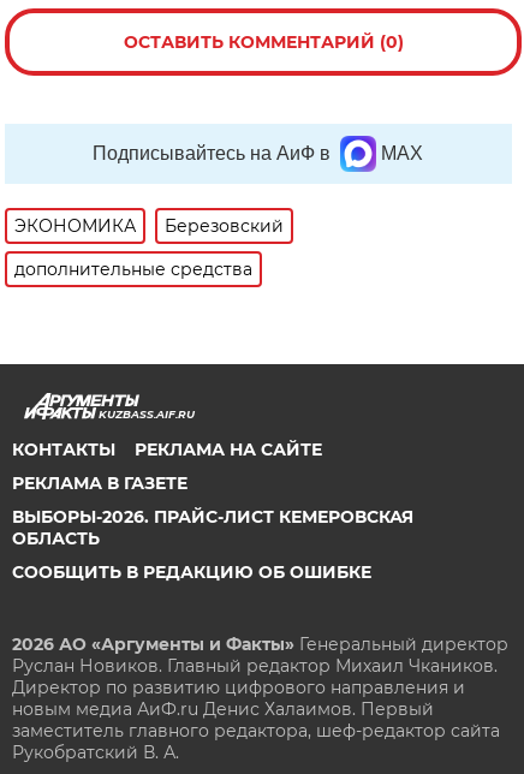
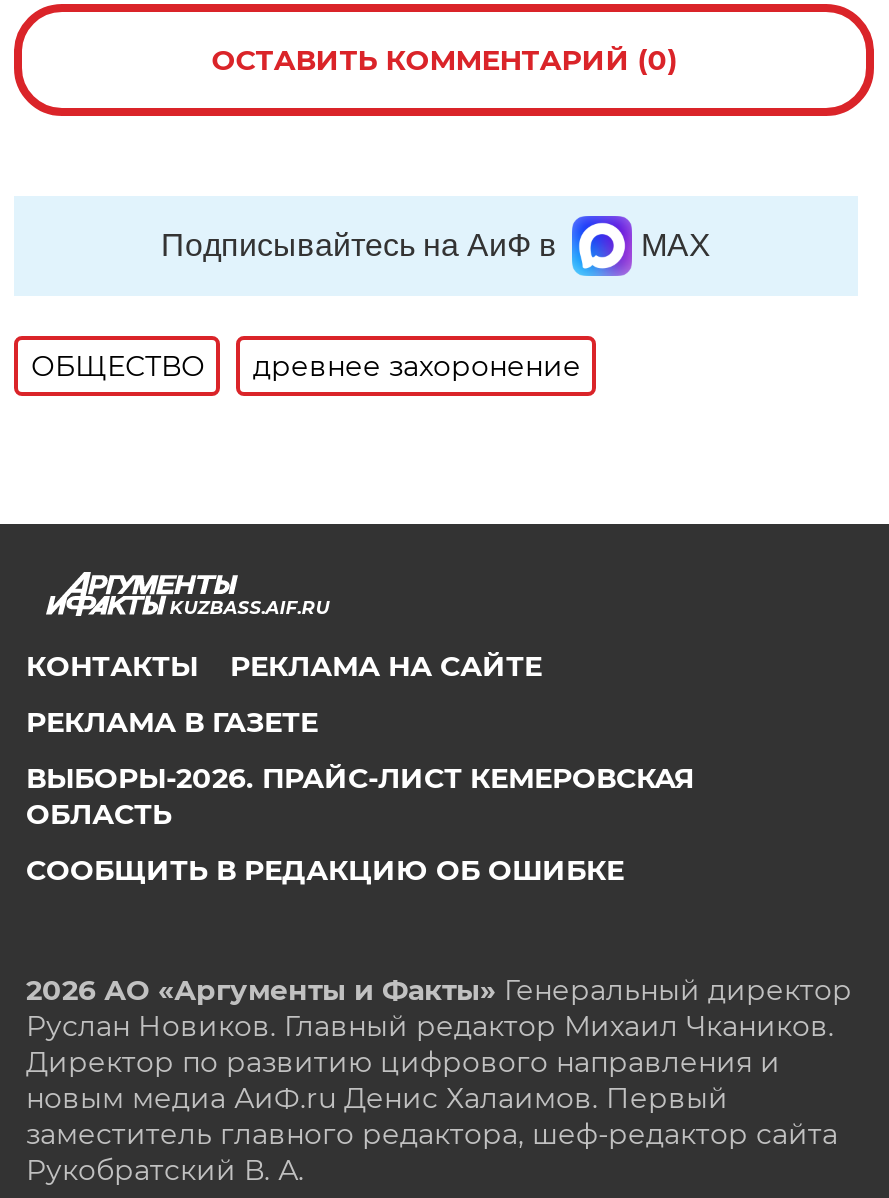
- ЭКОНОМИКА
- Березовский
- дополнительные средства
+ ОБЩЕСТВО
+ древнее захоронение
